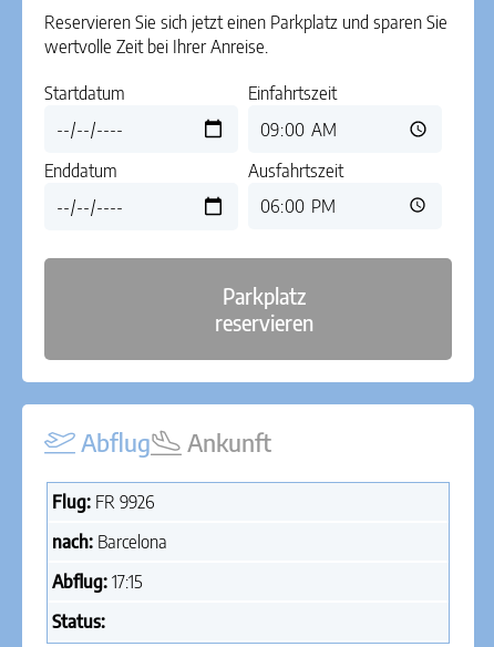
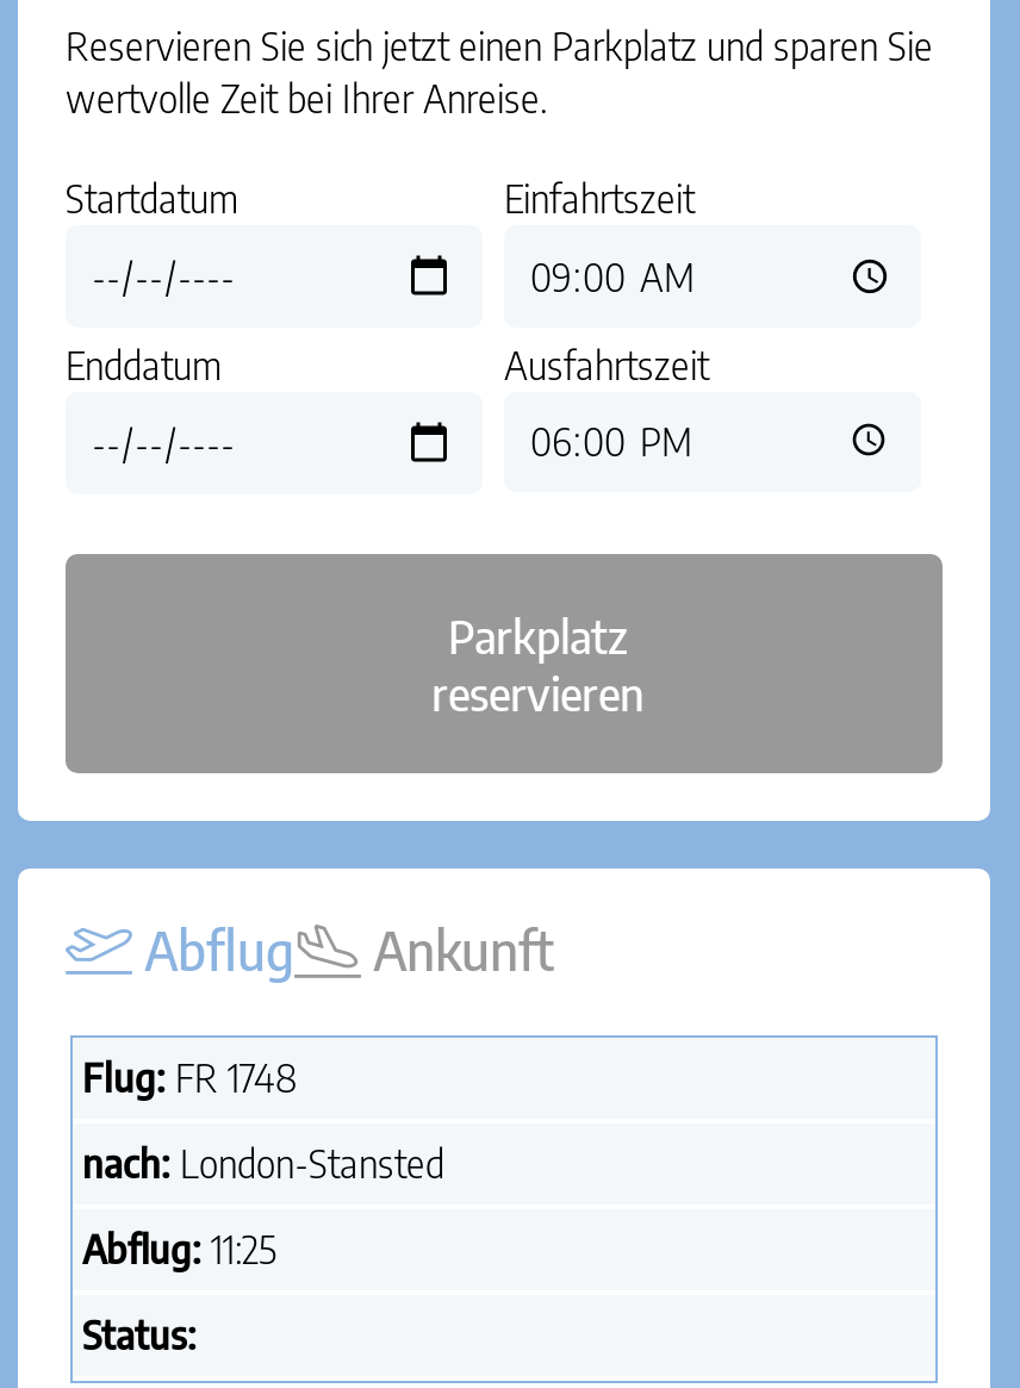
- Flug: FR 9926
+ Flug: FR 1748

- nach: Barcelona
+ nach: London-Stansted

- Abflug: 17:15
+ Abflug: 11:25
